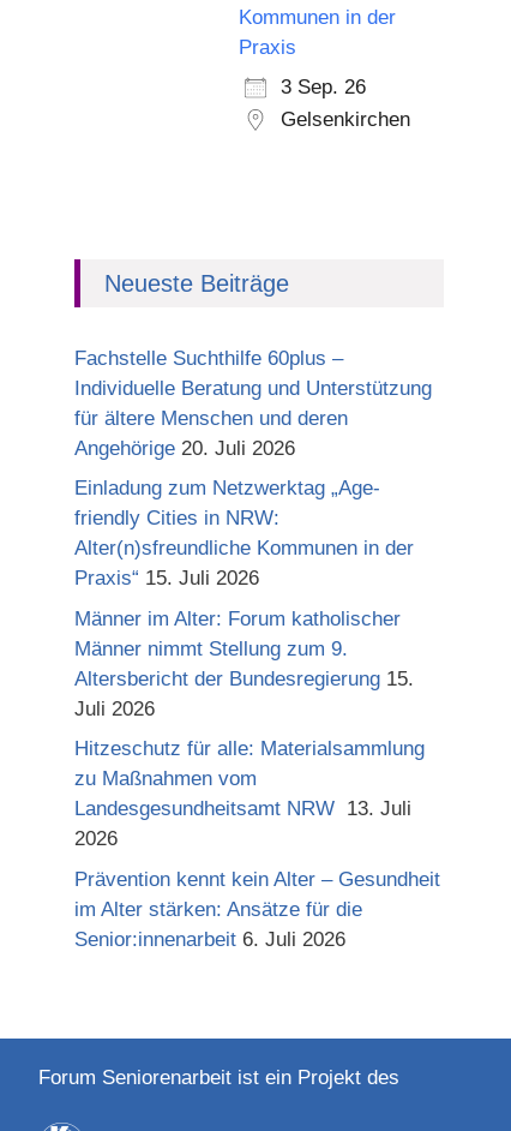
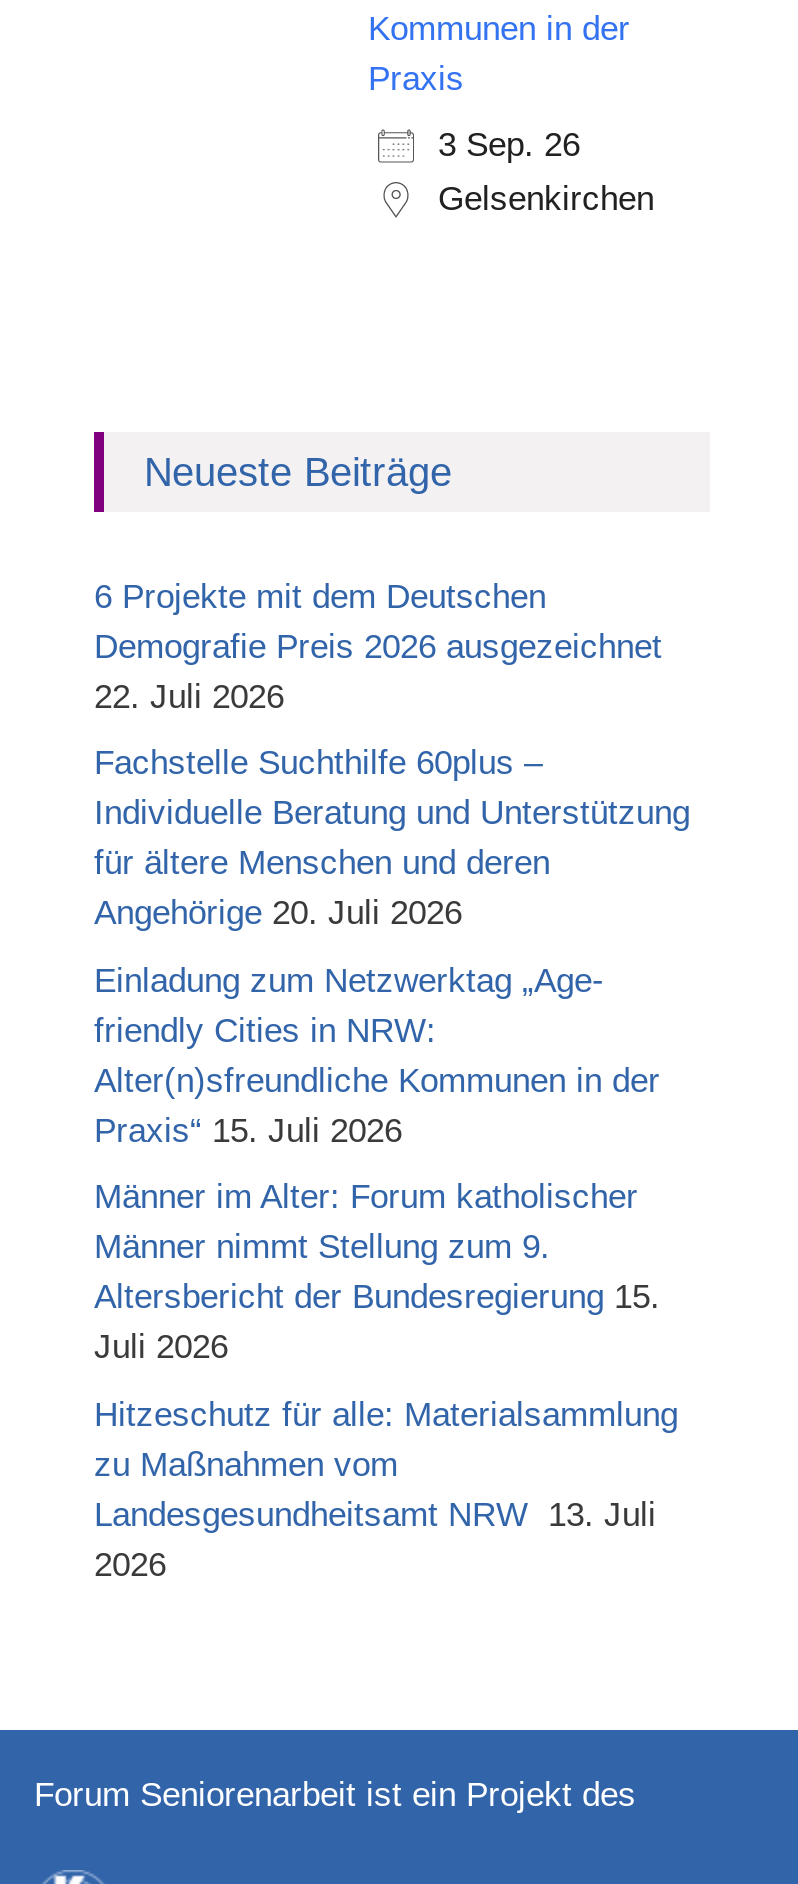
+ 6 Projekte mit dem Deutschen
+ Demografie Preis 2026 ausgezeichnet
+ 22. Juli 2026

moved down: Fachstelle Suchthilfe 60plus – | Individuelle Beratung und Unterstützung | für ältere Menschen und deren | ... | Landesgesundheitsamt NRW 13. Juli | 2026

- Prävention kennt kein Alter – Gesundheit
- im Alter stärken: Ansätze für die
- Senior:innenarbeit 6. Juli 2026
